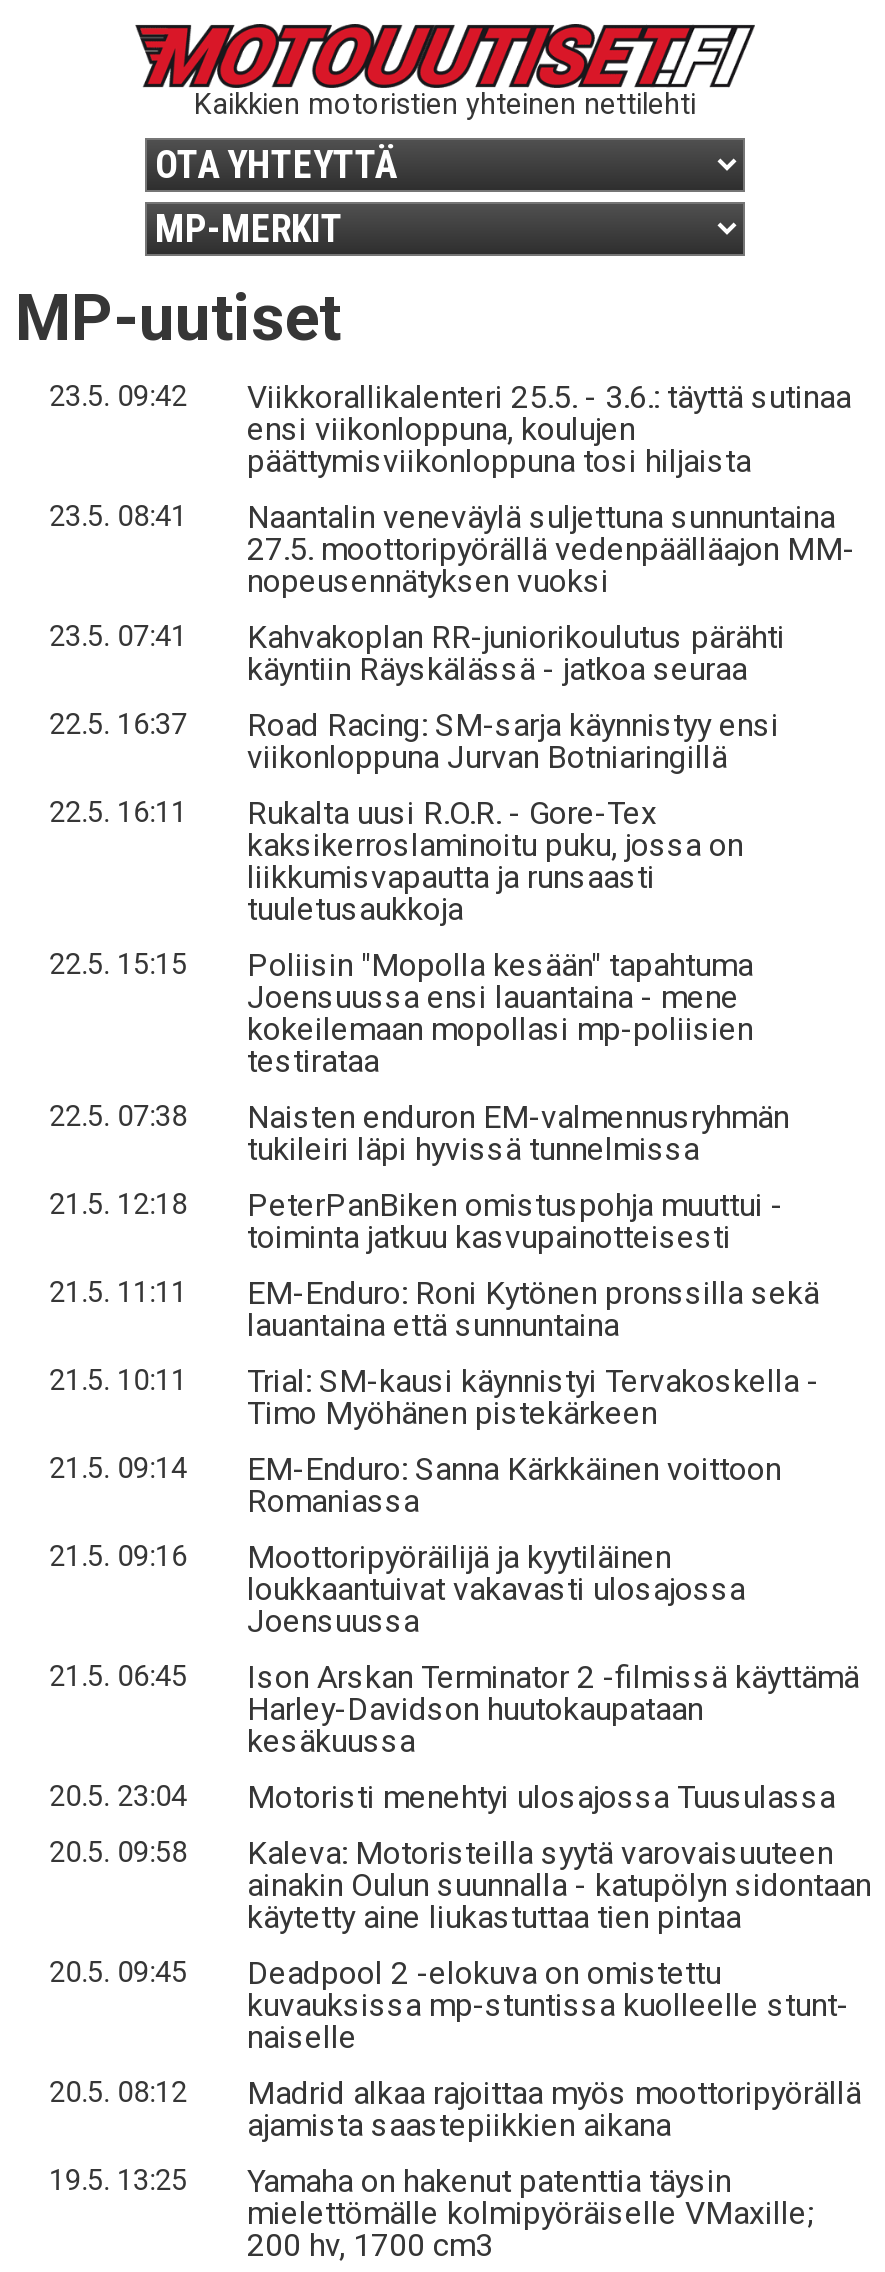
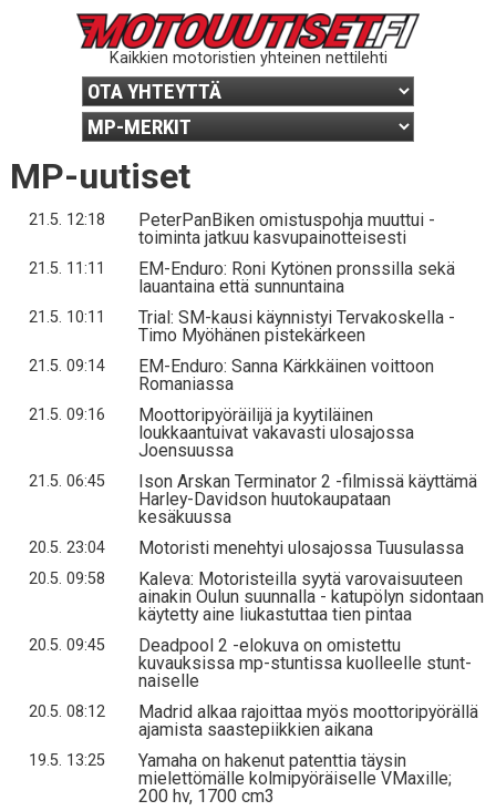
- 23.5. 09:42
- Viikkorallikalenteri 25.5. - 3.6.: täyttä sutinaa
- ensi viikonloppuna, koulujen
- päättymisviikonloppuna tosi hiljaista
- 23.5. 08:41
- Naantalin veneväylä suljettuna sunnuntaina
- 27.5. moottoripyörällä vedenpäälläajon MM-
- nopeusennätyksen vuoksi
- 23.5. 07:41
- Kahvakoplan RR-juniorikoulutus pärähti
- käyntiin Räyskälässä - jatkoa seuraa
- 22.5. 16:37
- Road Racing: SM-sarja käynnistyy ensi
- viikonloppuna Jurvan Botniaringillä
- 22.5. 16:11
- Rukalta uusi R.O.R. - Gore-Tex
- kaksikerroslaminoitu puku, jossa on
- liikkumisvapautta ja runsaasti
- tuuletusaukkoja
- 22.5. 15:15
- Poliisin "Mopolla kesään" tapahtuma
- Joensuussa ensi lauantaina - mene
- kokeilemaan mopollasi mp-poliisien
- testirataa
- 22.5. 07:38
- Naisten enduron EM-valmennusryhmän
- tukileiri läpi hyvissä tunnelmissa
